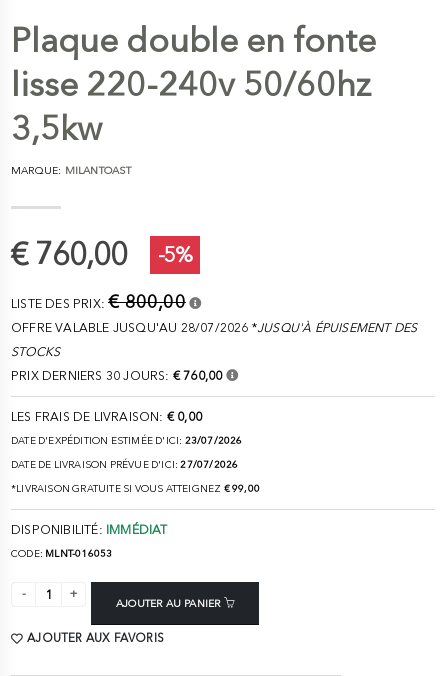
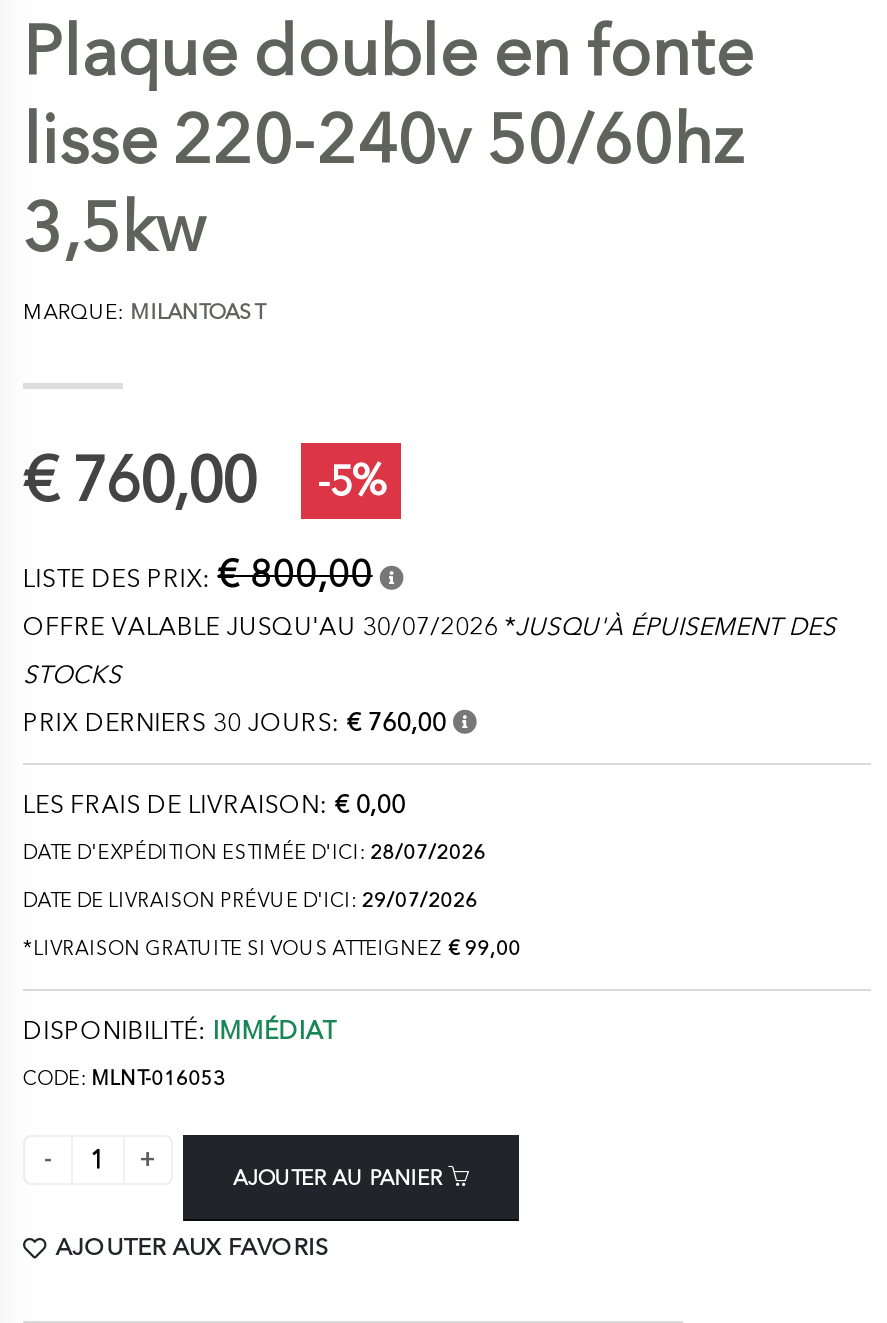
- OFFRE VALABLE JUSQU'AU 28/07/2026 *JUSQU'À ÉPUISEMENT DES
+ OFFRE VALABLE JUSQU'AU 30/07/2026 *JUSQU'À ÉPUISEMENT DES

- DATE D'EXPÉDITION ESTIMÉE D'ICI: 23/07/2026
+ DATE D'EXPÉDITION ESTIMÉE D'ICI: 28/07/2026

- DATE DE LIVRAISON PRÉVUE D'ICI: 27/07/2026
+ DATE DE LIVRAISON PRÉVUE D'ICI: 29/07/2026
